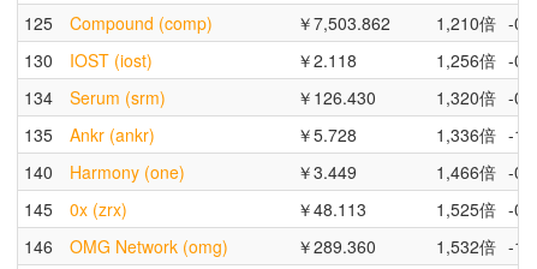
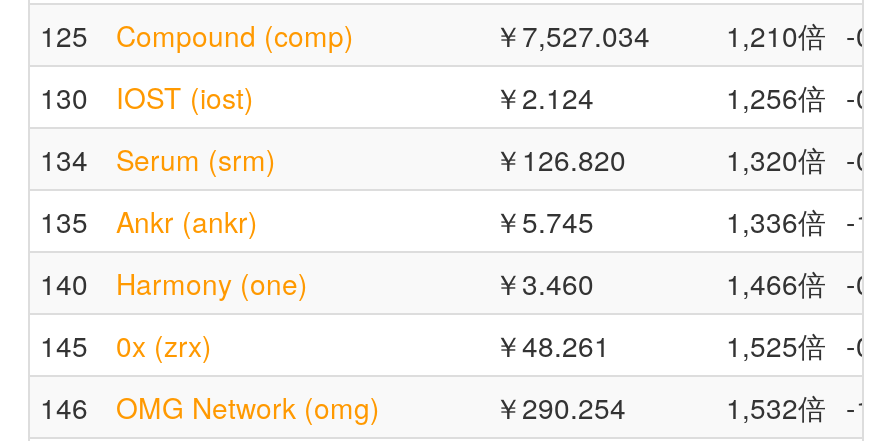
- ￥7,503.862
+ ￥7,527.034

- ￥2.118
+ ￥2.124

- ￥126.430
+ ￥126.820

- ￥5.728
+ ￥5.745

- ￥3.449
+ ￥3.460

- ￥48.113
+ ￥48.261

- ￥289.360
+ ￥290.254
